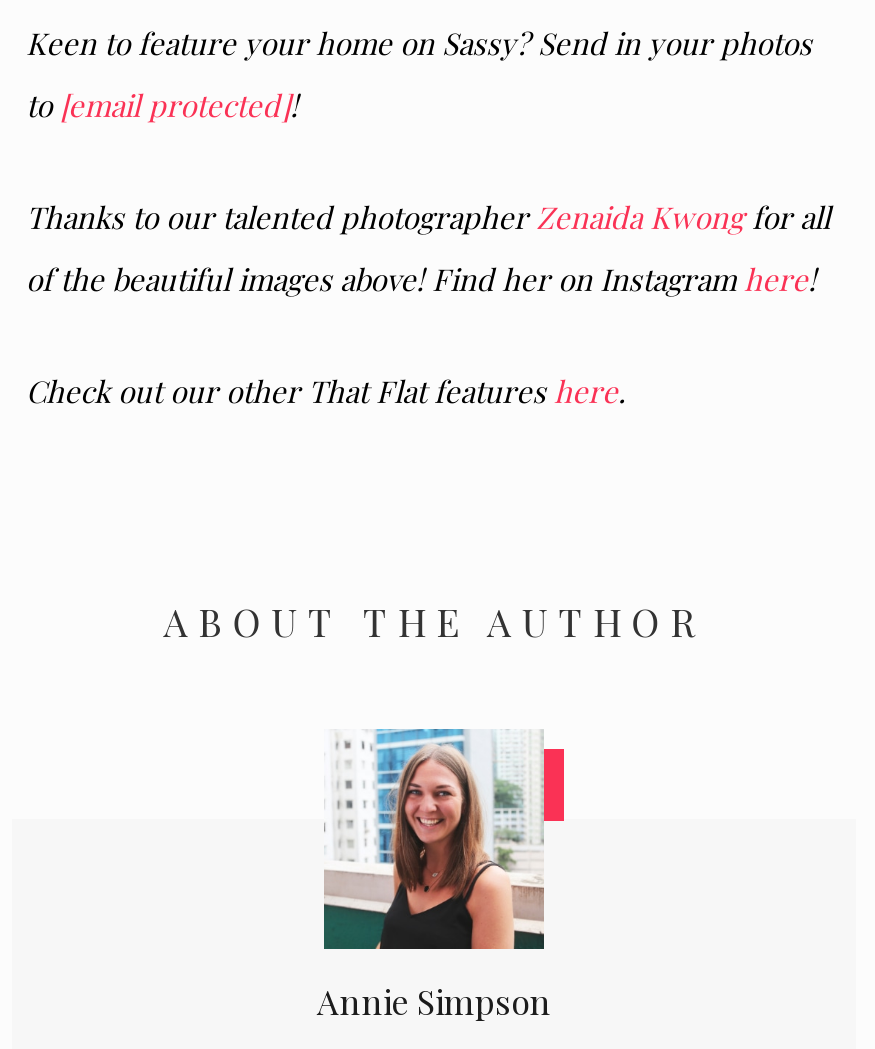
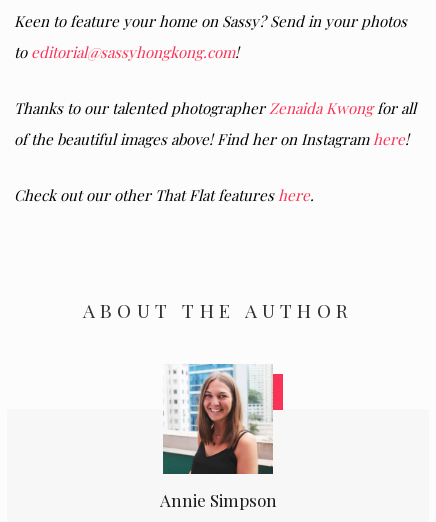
- to [email protected]!
+ to editorial@sassyhongkong.com!
